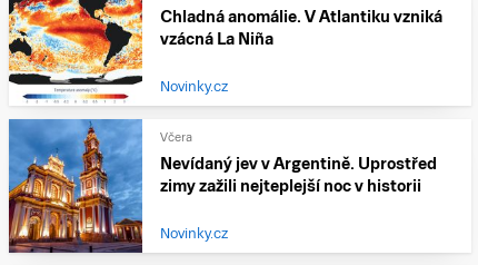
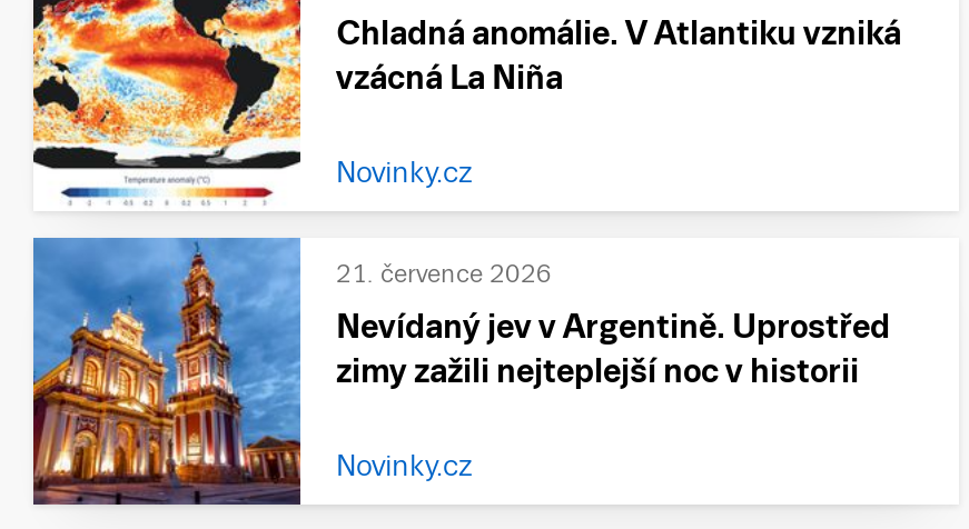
- Včera
+ 21. července 2026
